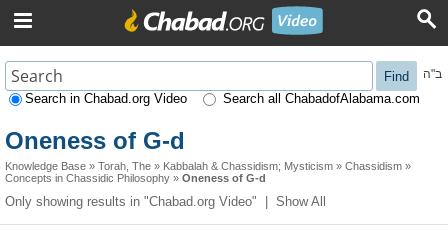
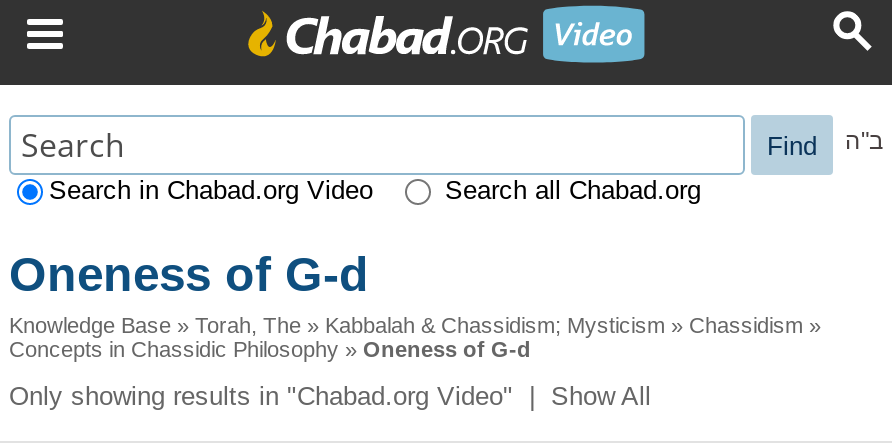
- Search all ChabadofAlabama.com
+ Search all Chabad.org
